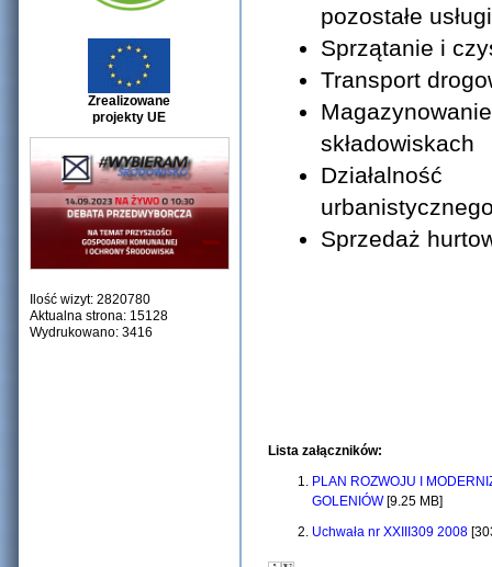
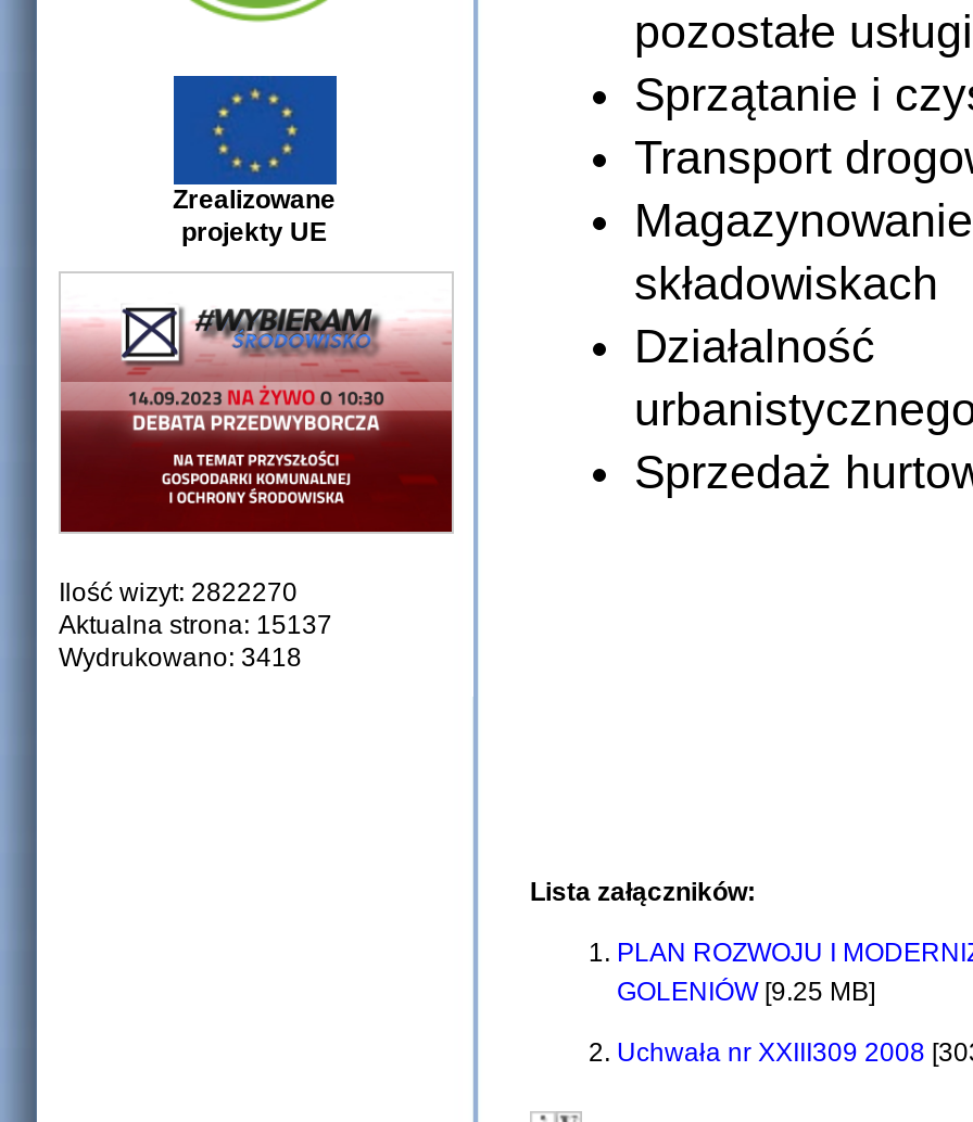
- Ilość wizyt: 2820780
+ Ilość wizyt: 2822270

- Aktualna strona: 15128
+ Aktualna strona: 15137

- Wydrukowano: 3416
+ Wydrukowano: 3418
